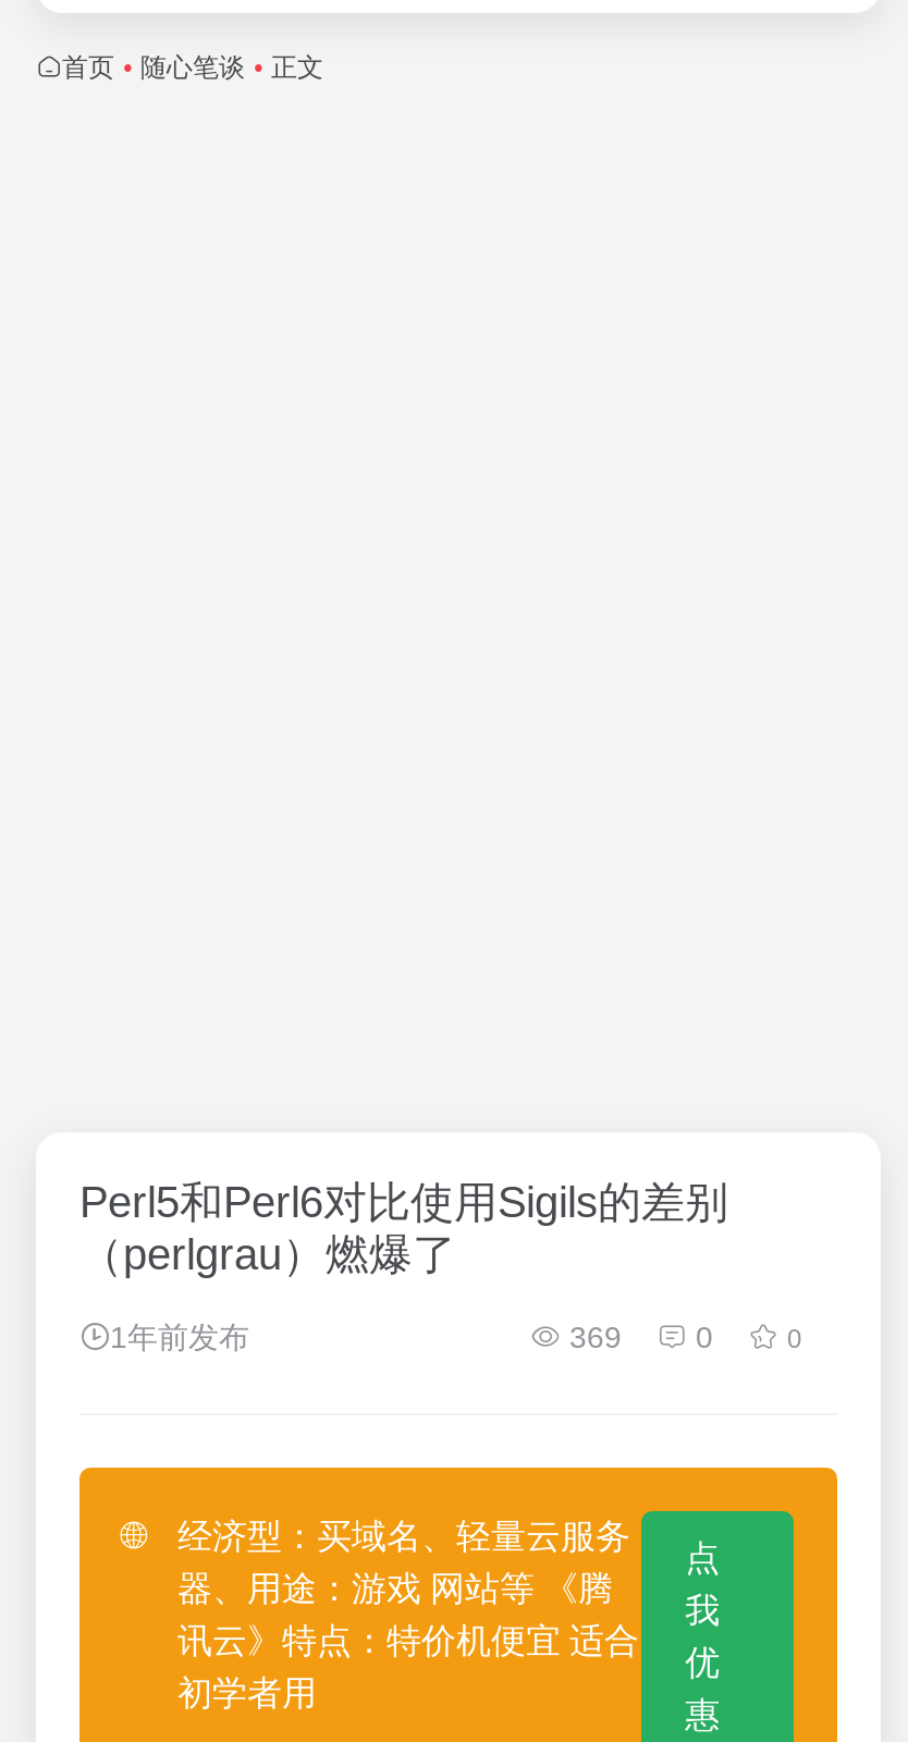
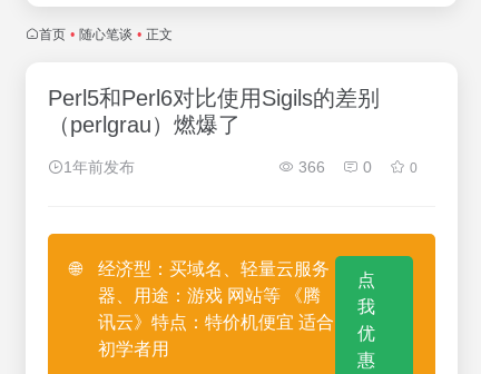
- 369 0
+ 366 0
